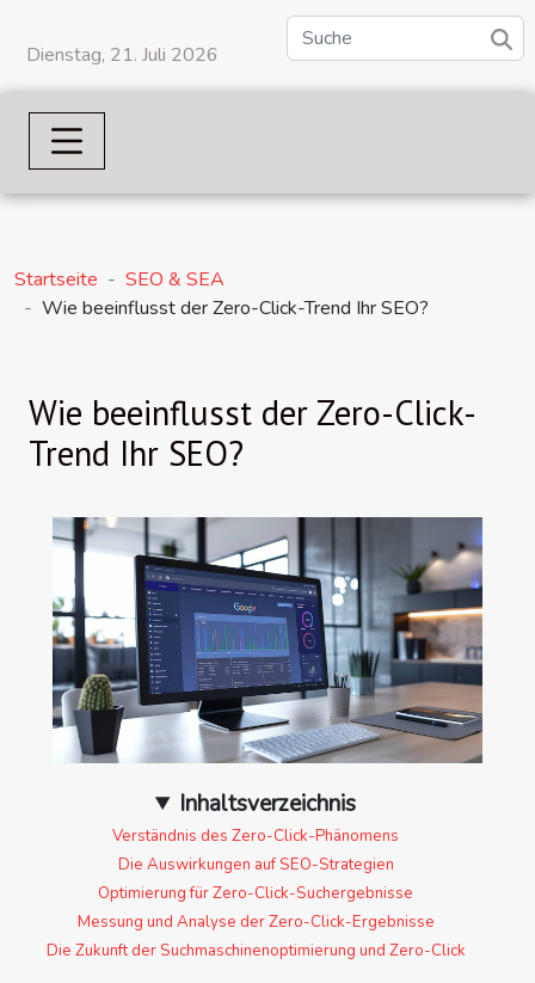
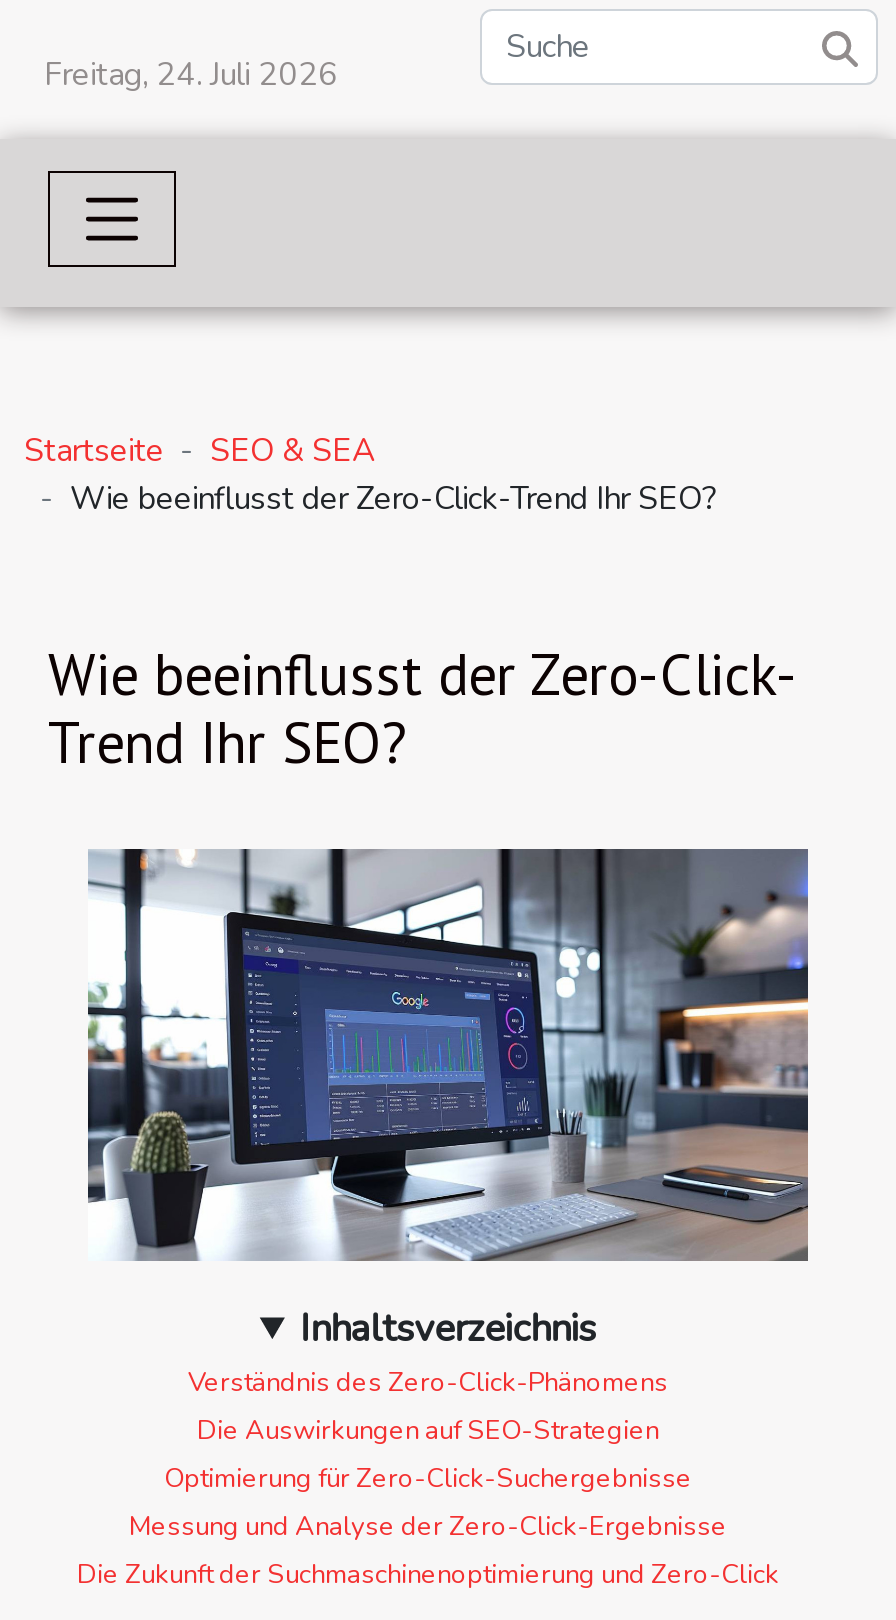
- Dienstag, 21. Juli 2026
+ Freitag, 24. Juli 2026
